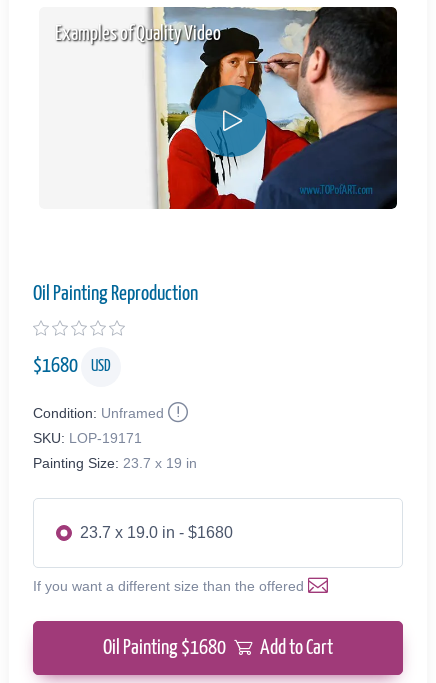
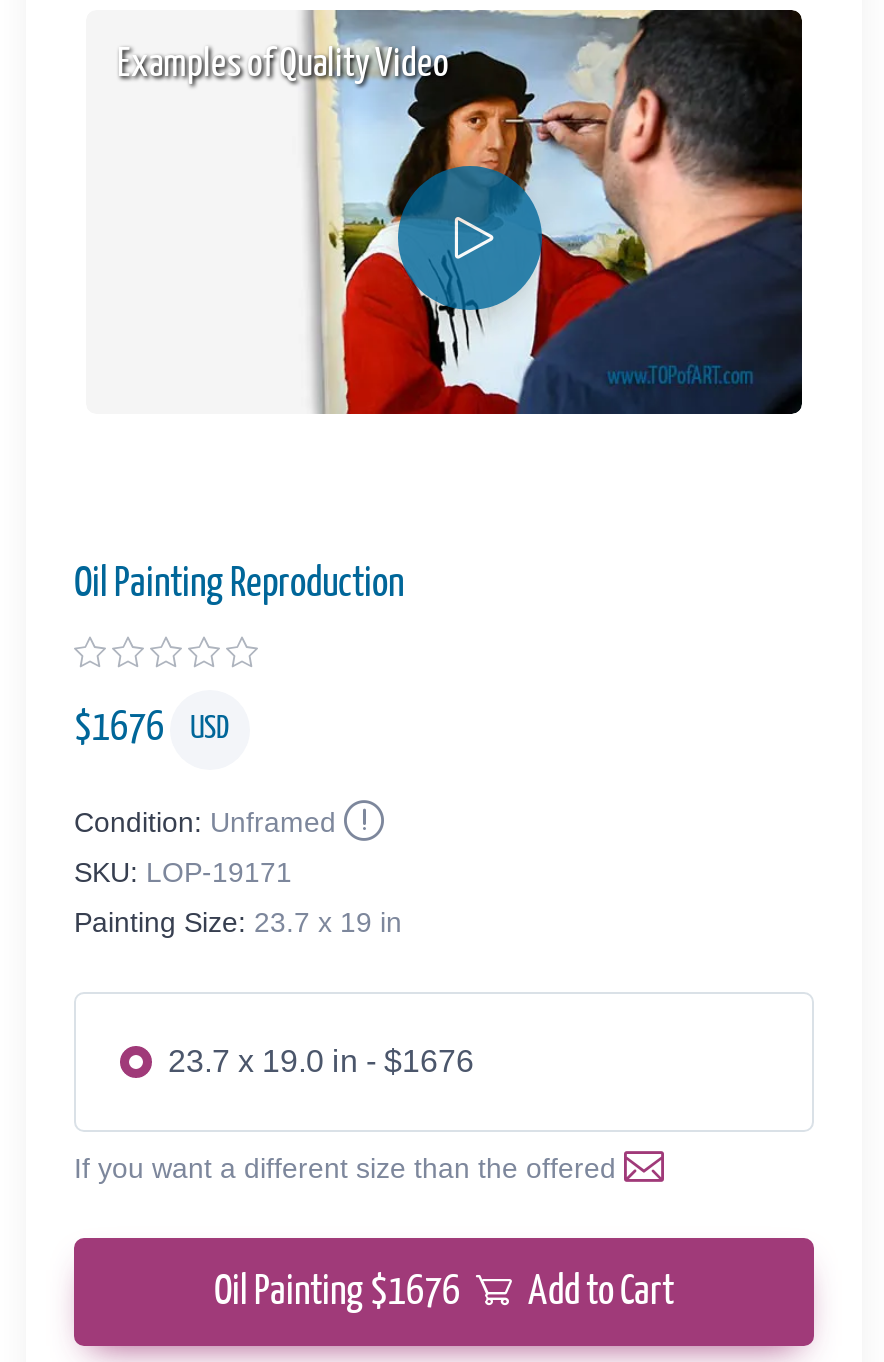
- $1680 USD
+ $1676 USD

- 23.7 x 19.0 in - $1680
+ 23.7 x 19.0 in - $1676

- Oil Painting $1680 Add to Cart
+ Oil Painting $1676 Add to Cart
